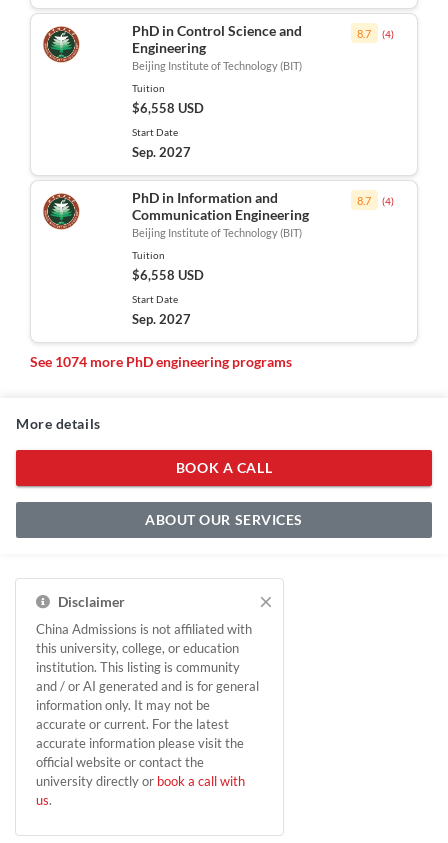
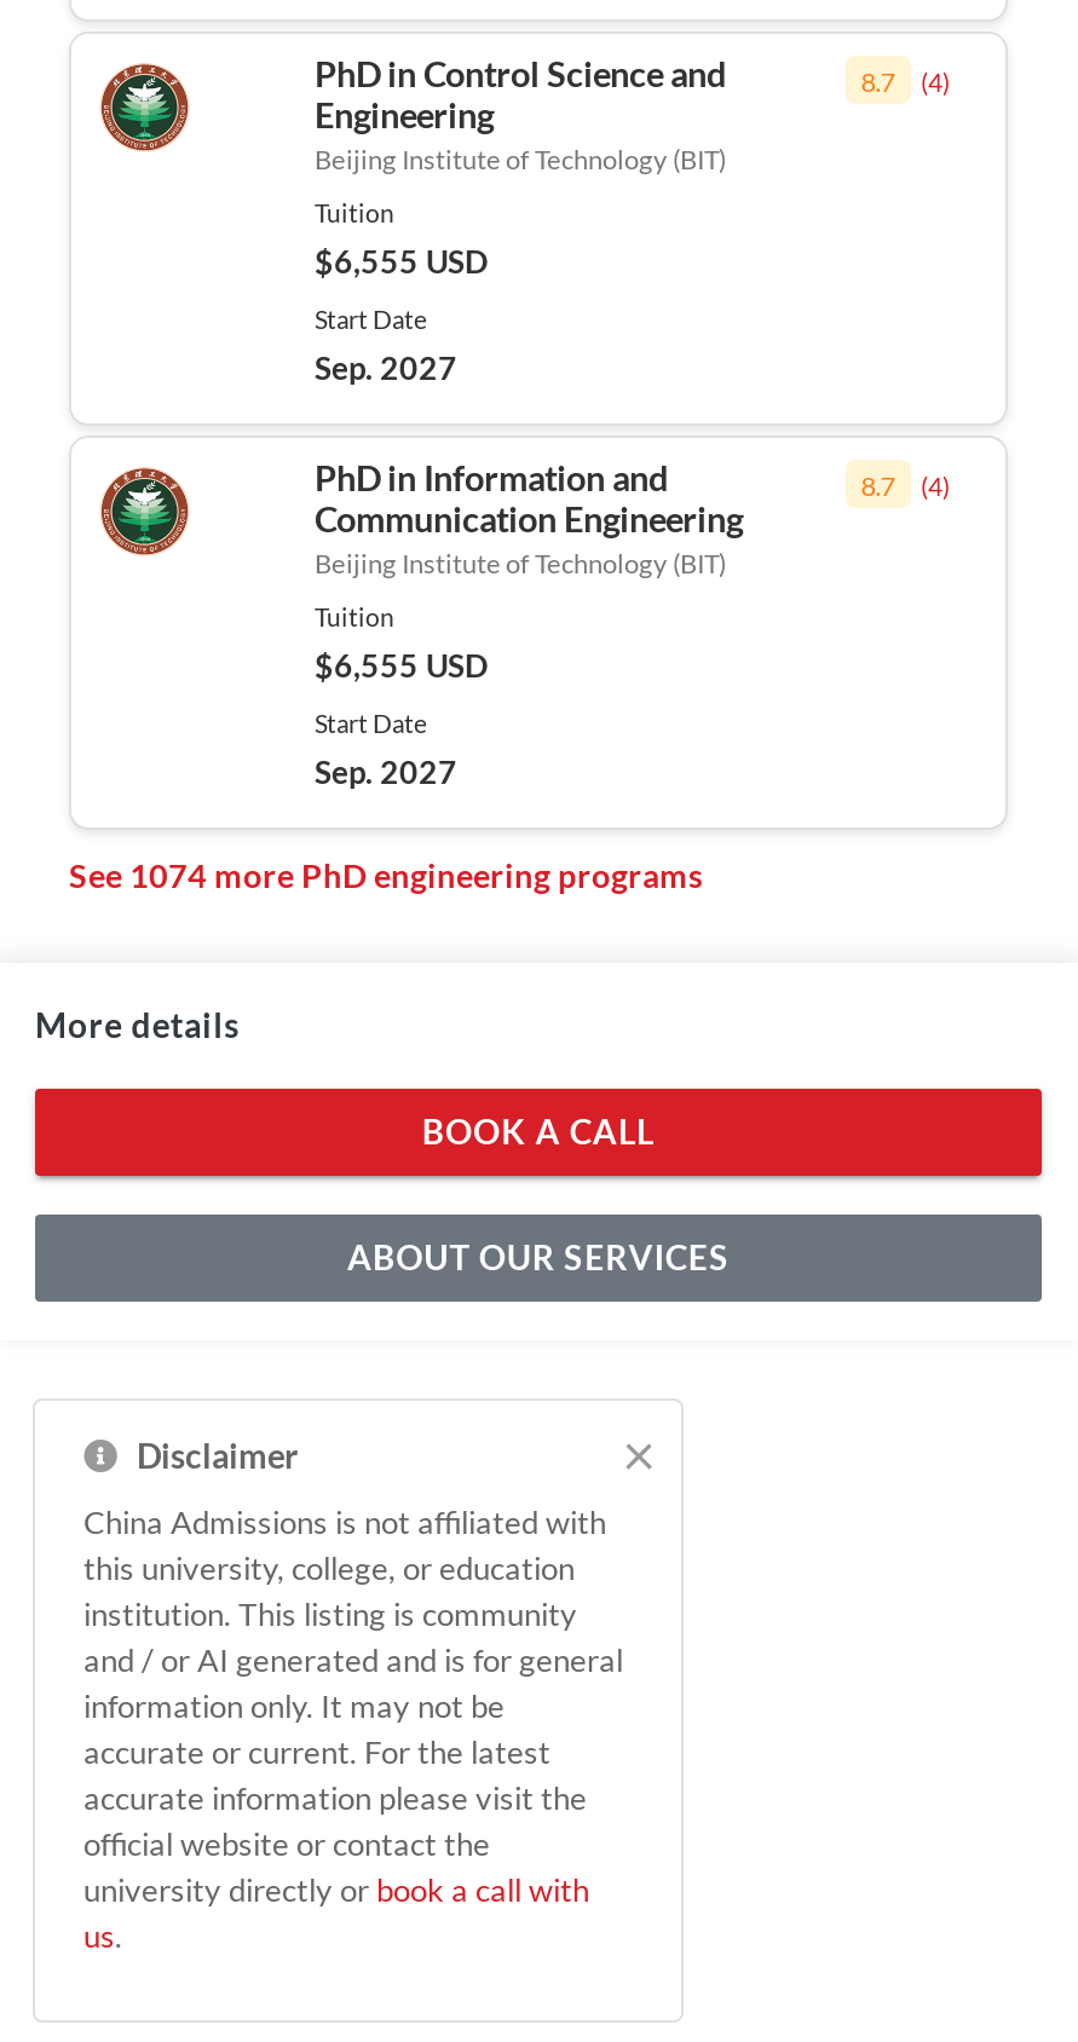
- $6,558 USD
+ $6,555 USD

- $6,558 USD
+ $6,555 USD
